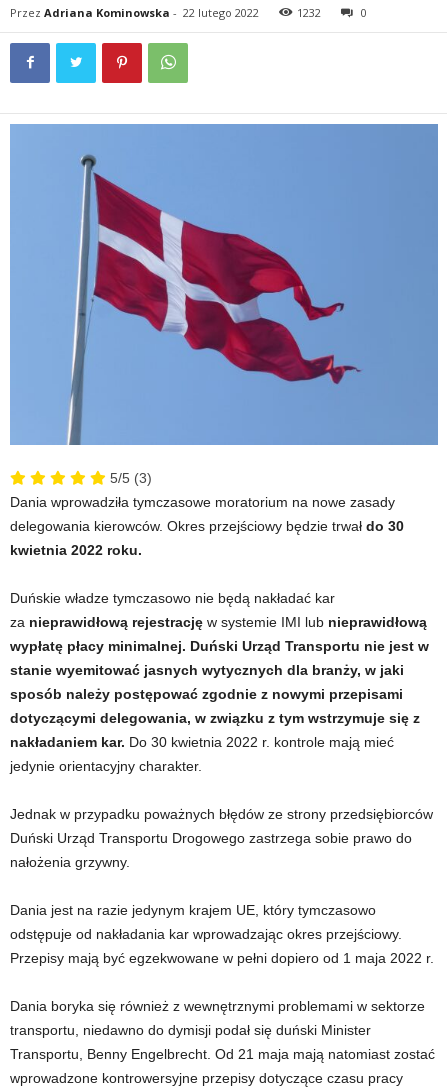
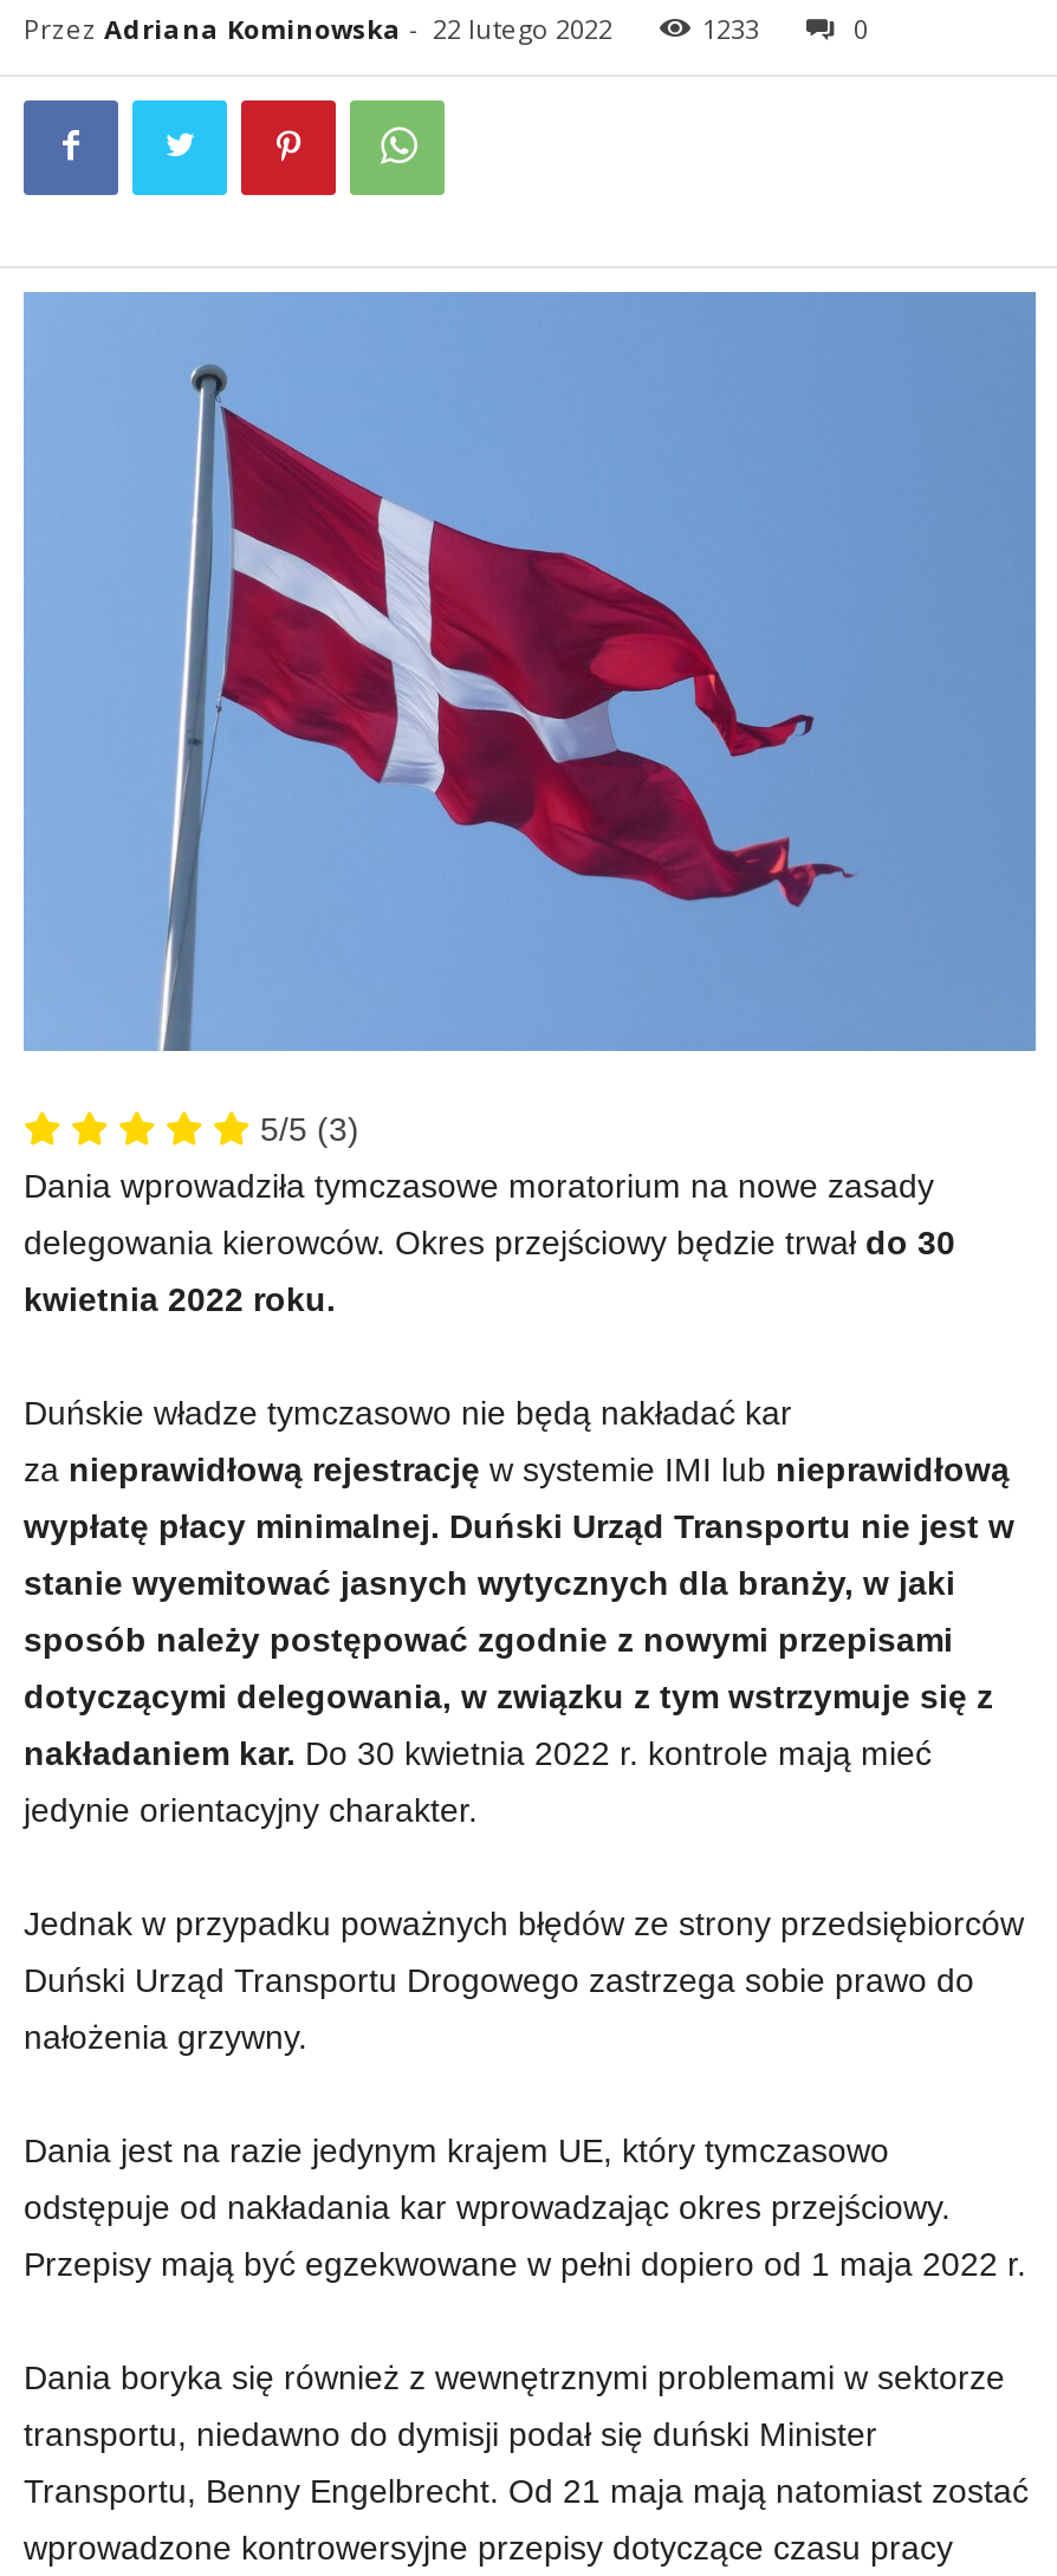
- 1232
+ 1233
